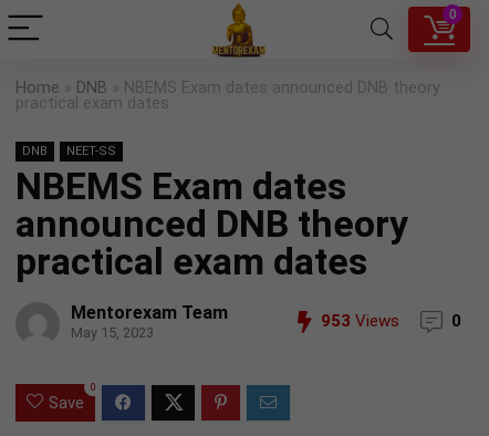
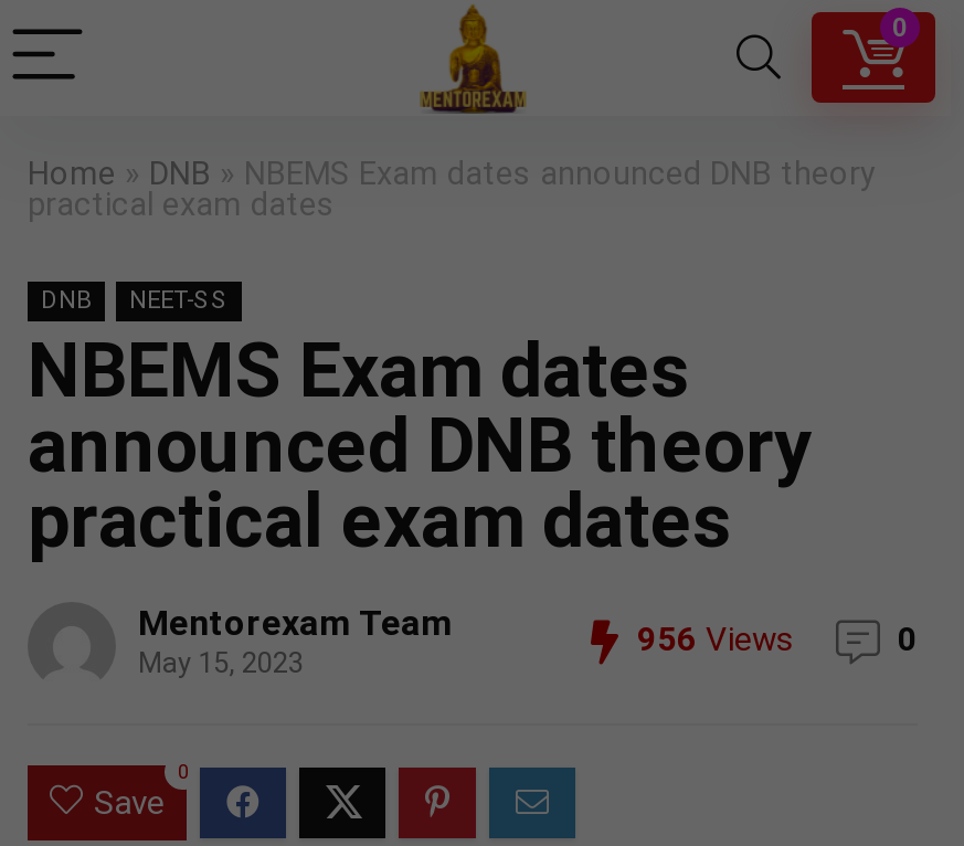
- 953 Views
+ 956 Views
